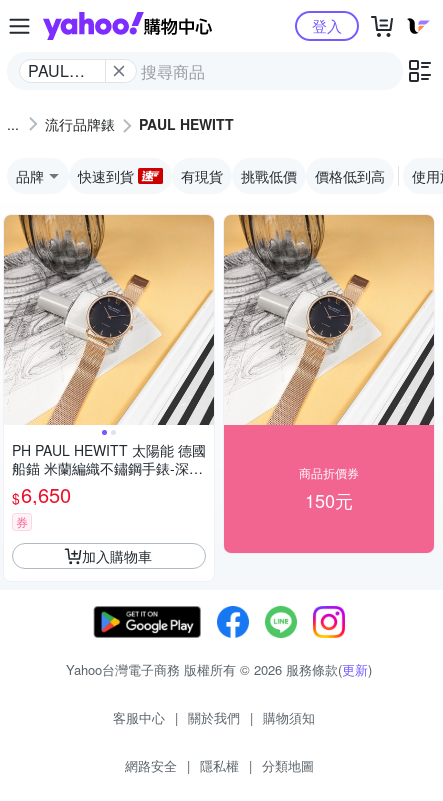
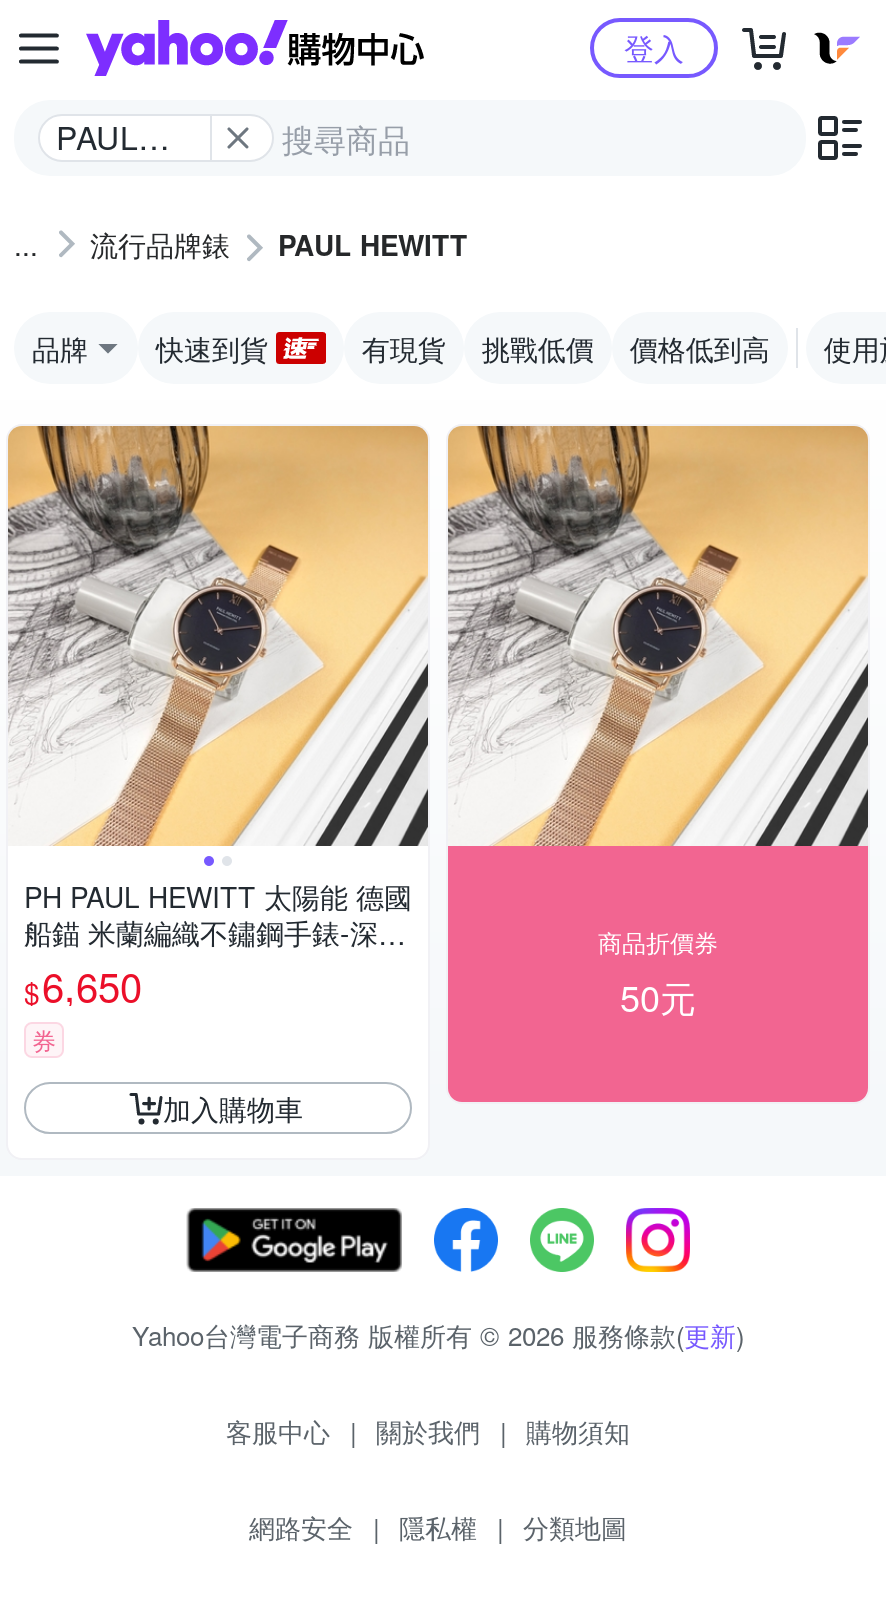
- 150元
+ 50元
